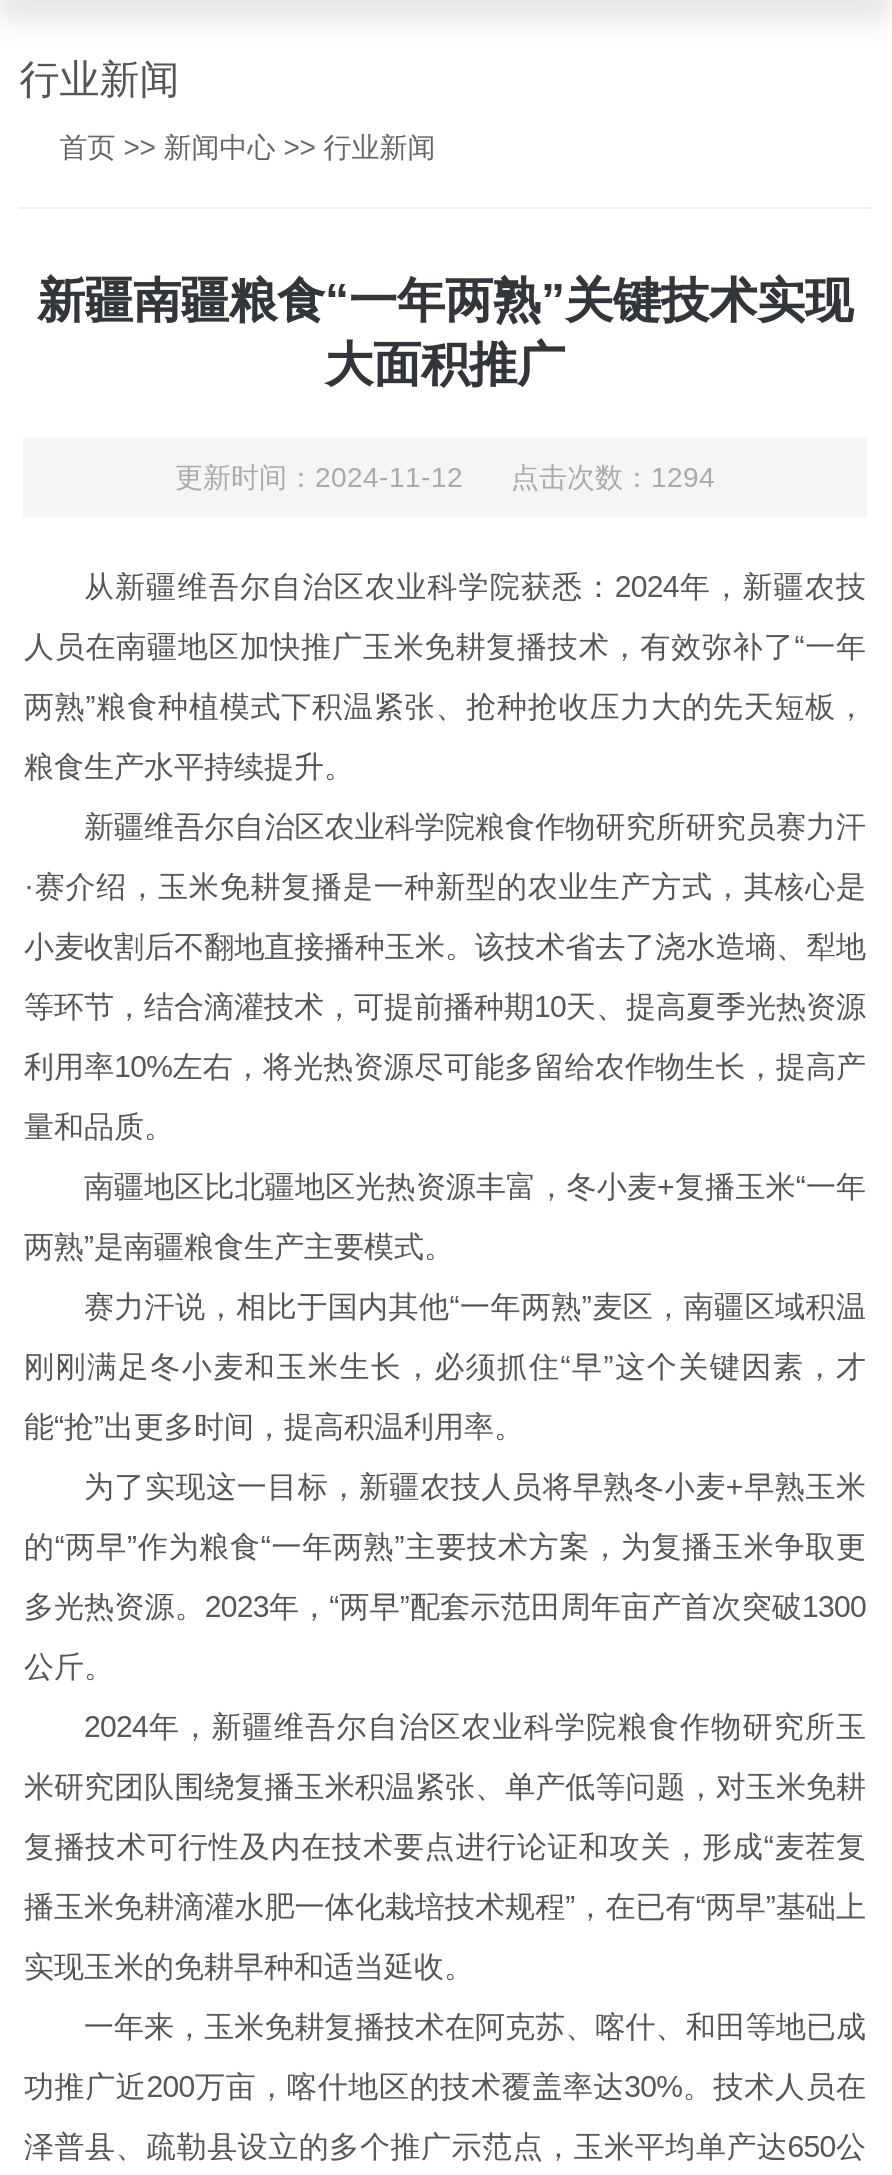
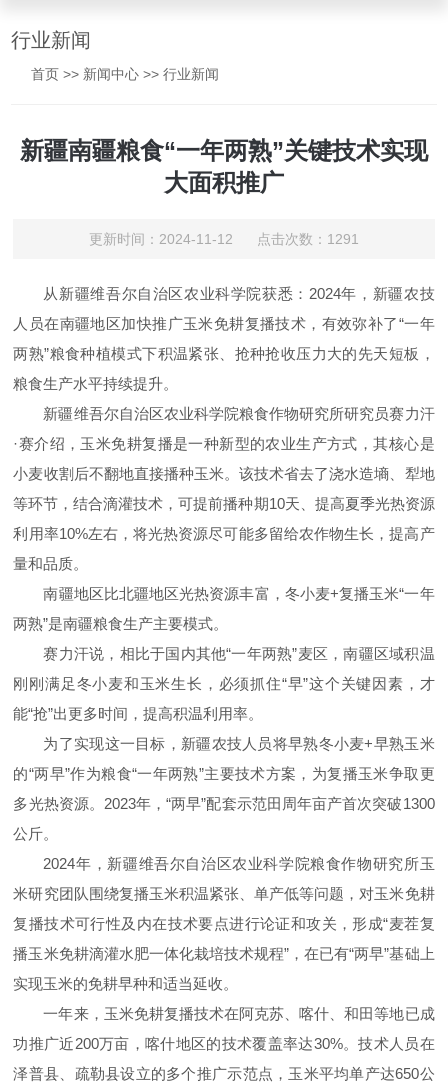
- 更新时间：2024-11-12 点击次数：1294
+ 更新时间：2024-11-12 点击次数：1291
